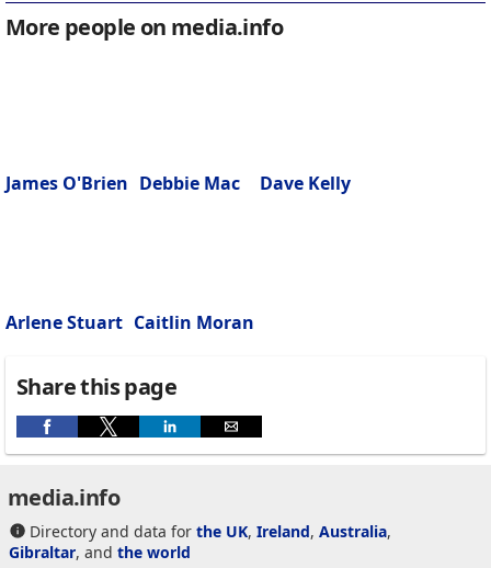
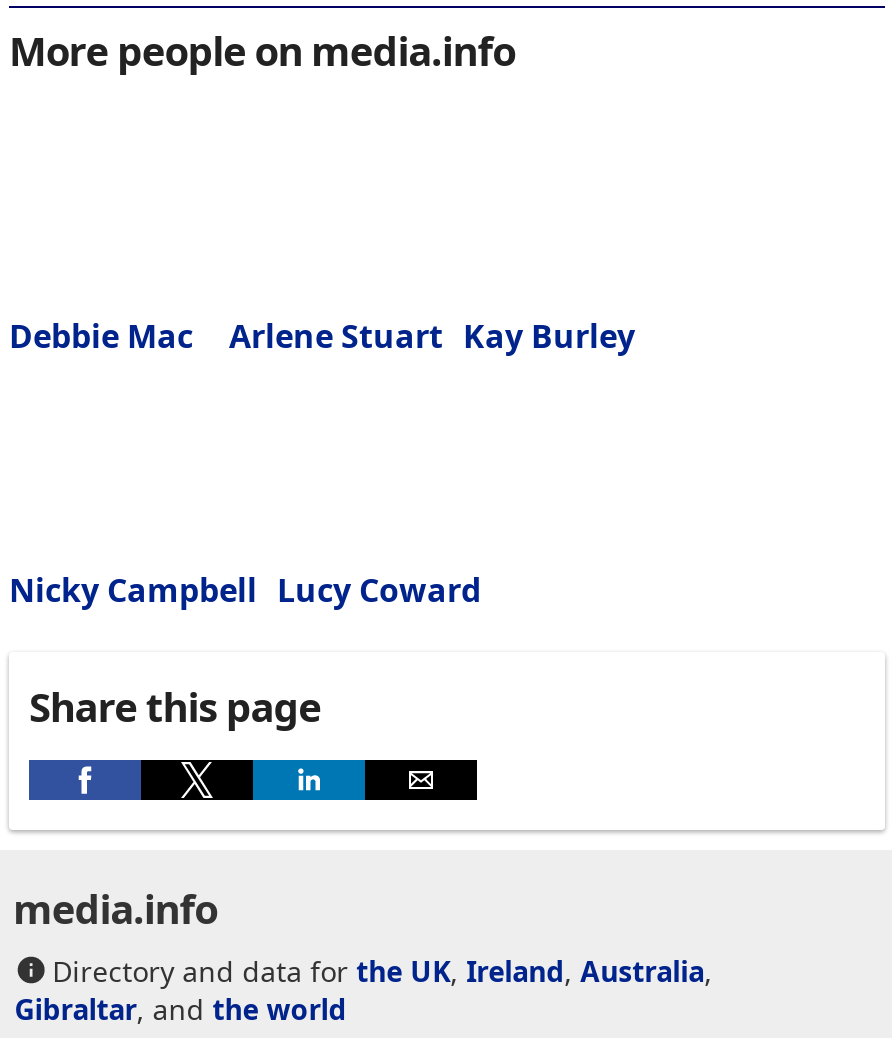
- James O'Brien Debbie Mac
- Dave Kelly
+ Debbie Mac
+ Arlene Stuart Kay Burley

- Arlene Stuart Caitlin Moran
+ Nicky Campbell Lucy Coward
